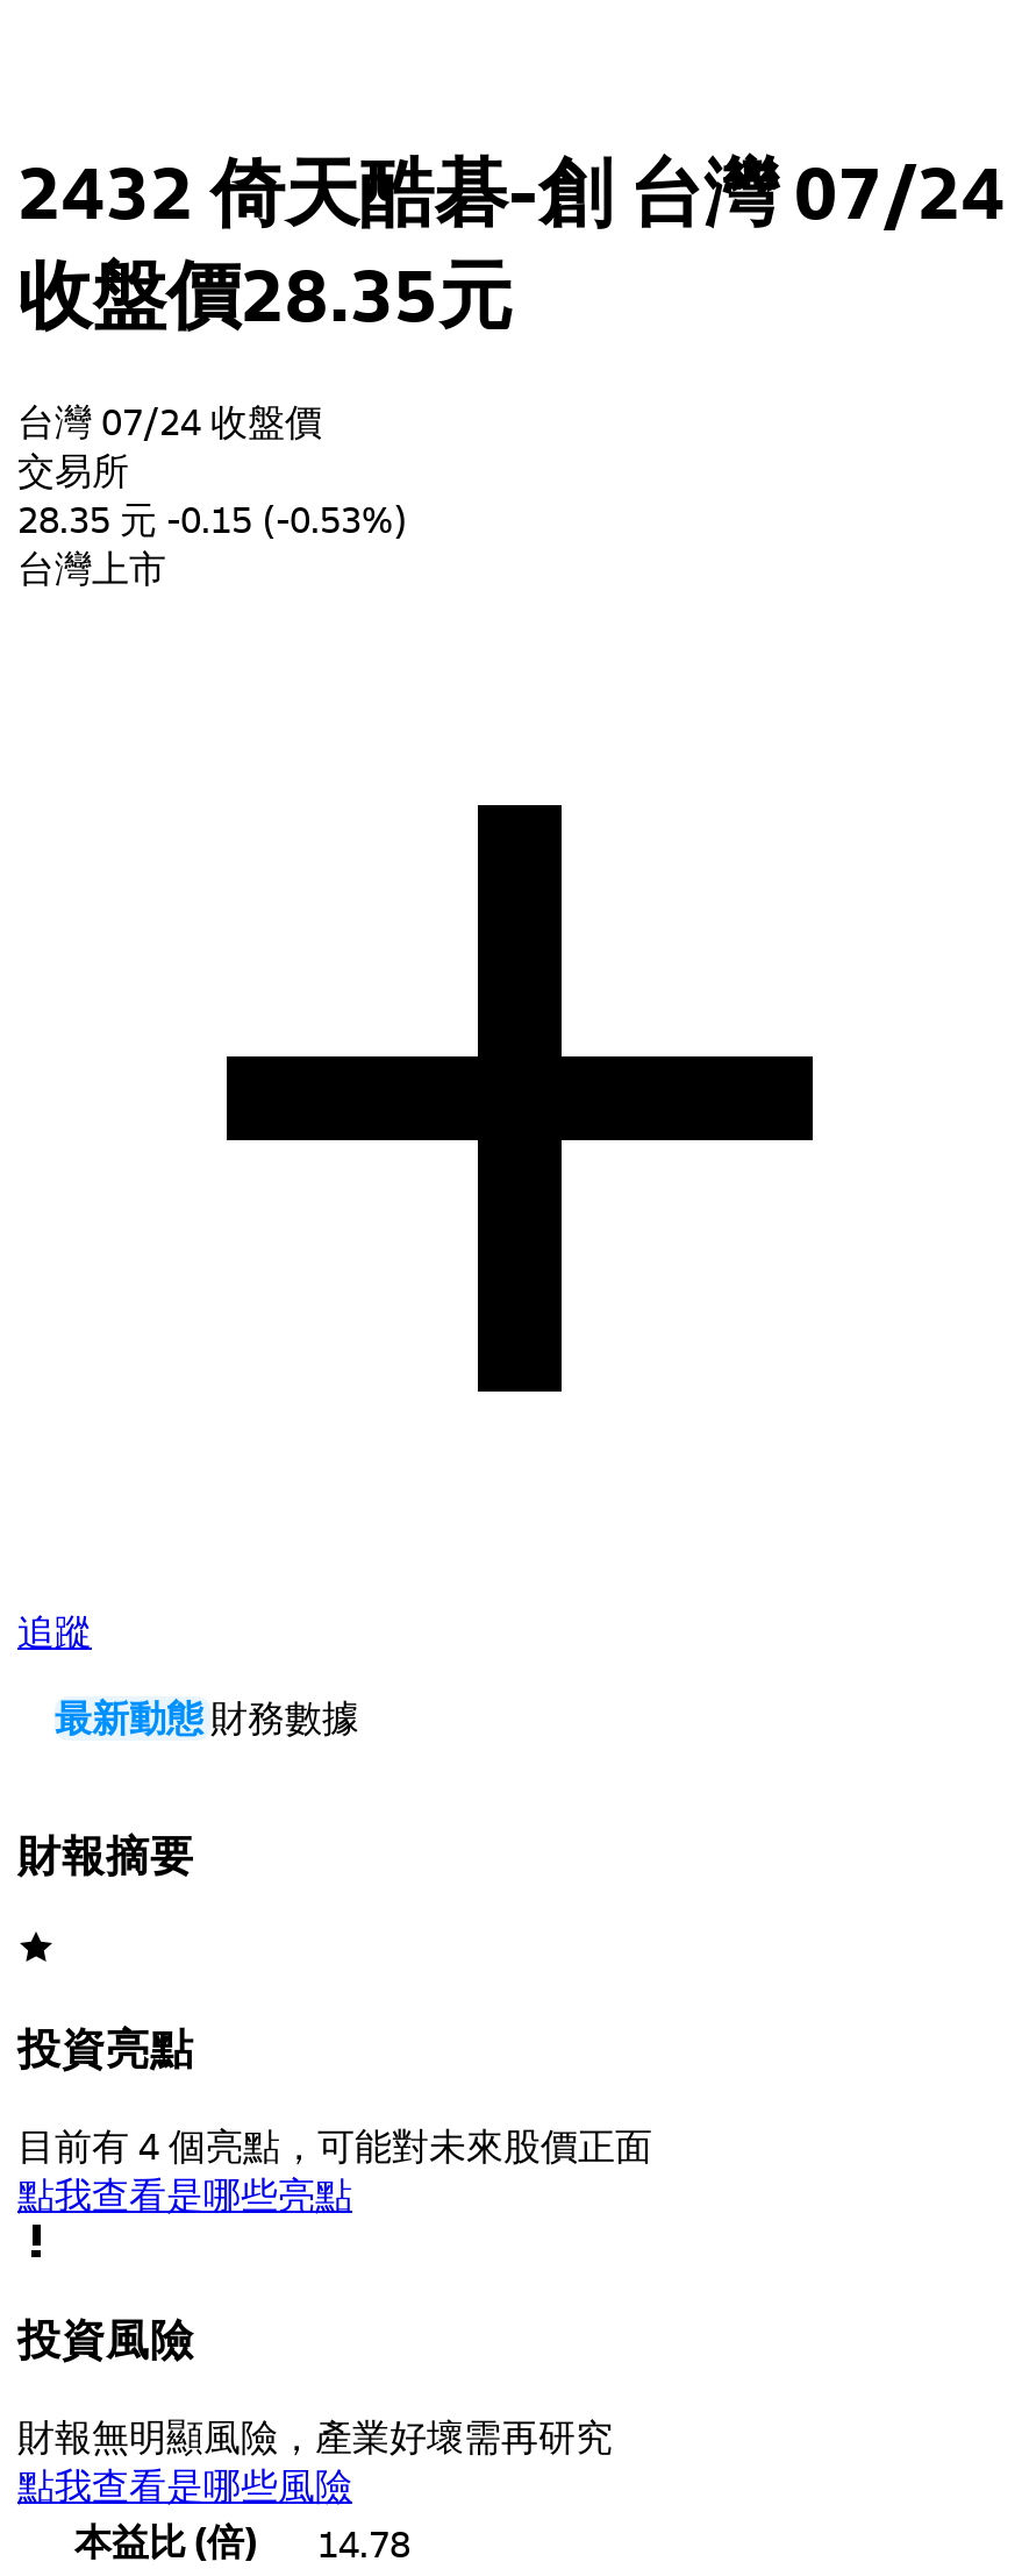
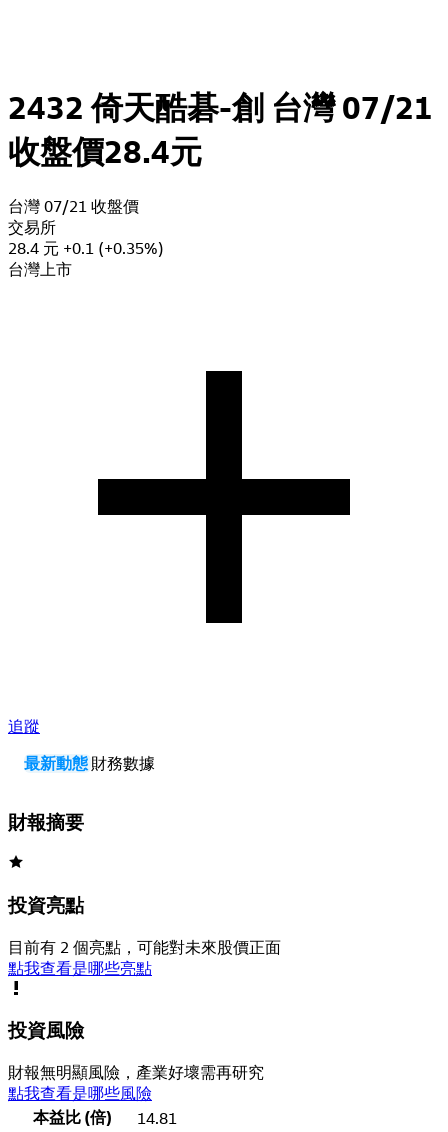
- 2432 倚天酷碁-創台灣 07/24
+ 2432 倚天酷碁-創台灣 07/21

- 收盤價28.35元
+ 收盤價28.4元

- 台灣 07/24 收盤價
+ 台灣 07/21 收盤價

- 28.35 元 -0.15 (-0.53%)
+ 28.4 元 +0.1 (+0.35%)

- 目前有 4 個亮點，可能對未來股價正面
+ 目前有 2 個亮點，可能對未來股價正面

- 本益比 (倍) 14.78
+ 本益比 (倍) 14.81
